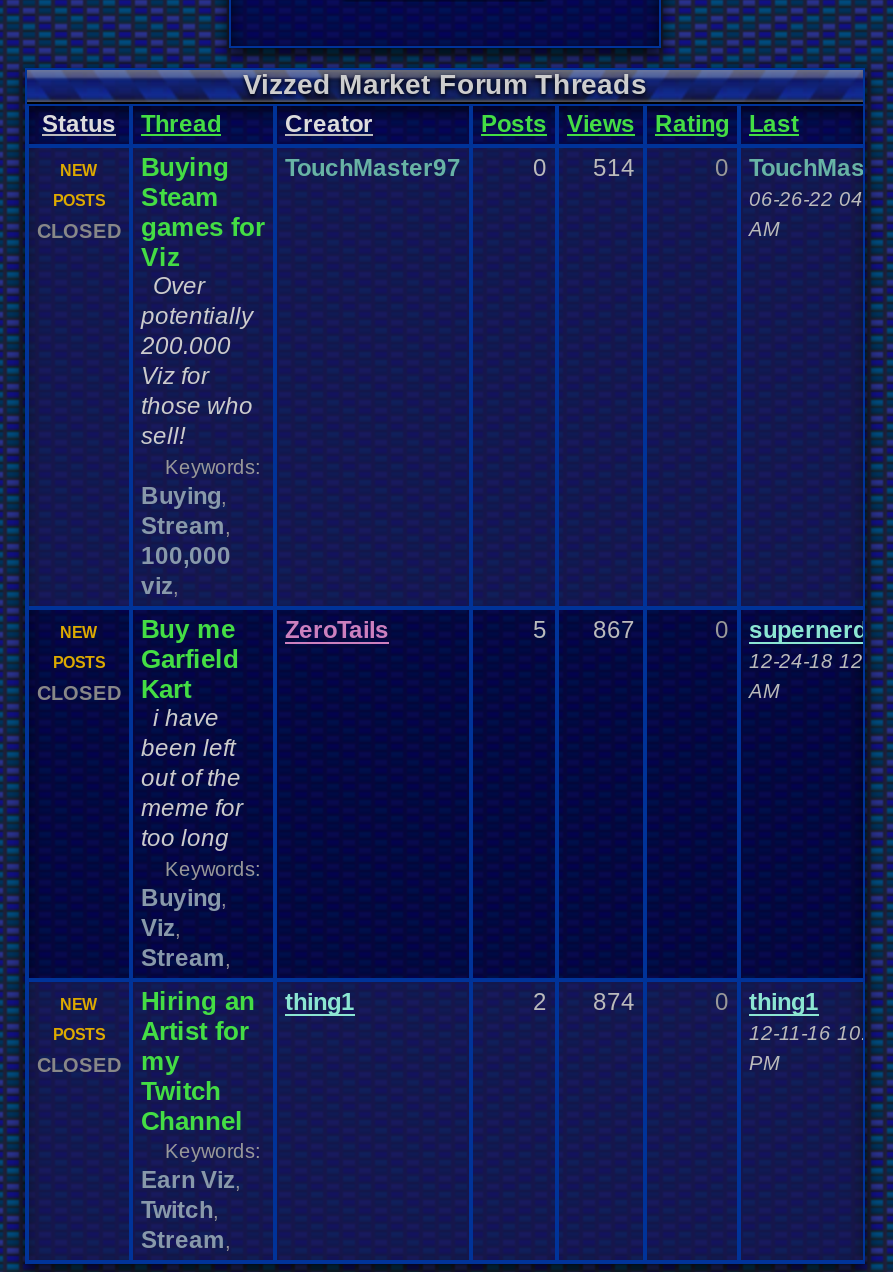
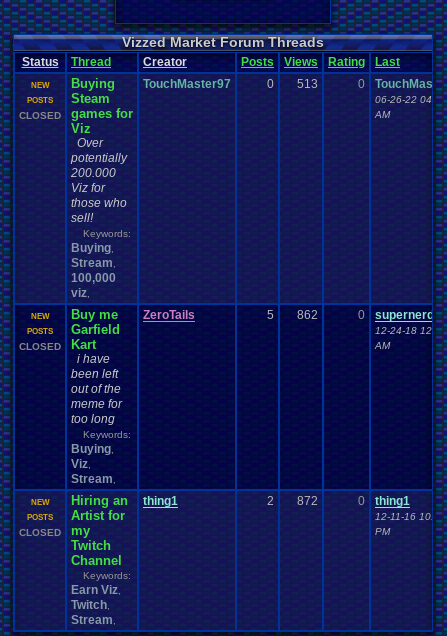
- 0 514
+ 0 513

- 5 867
+ 5 862

- 2 874
+ 2 872
